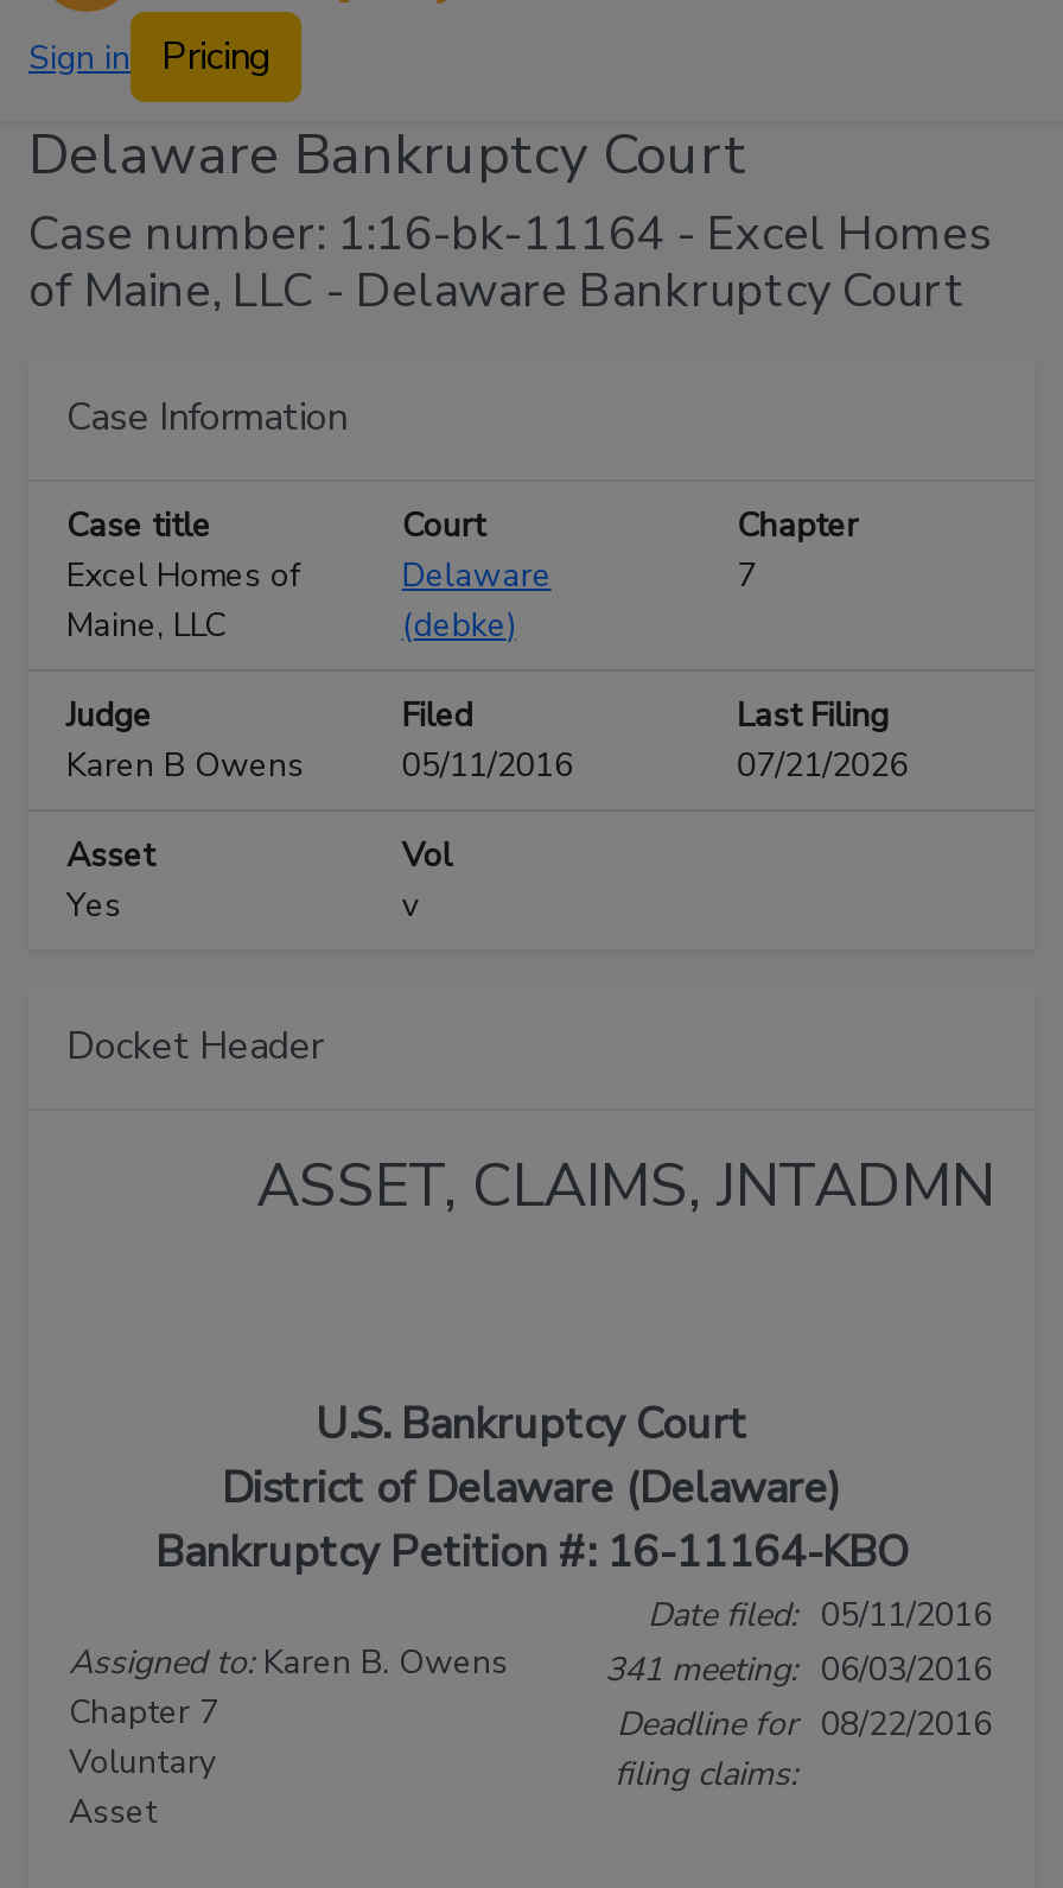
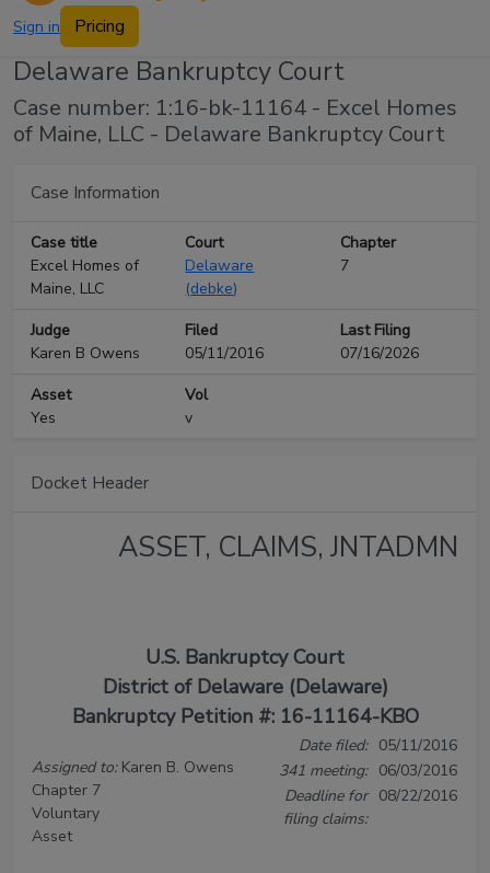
- 07/21/2026
+ 07/16/2026
